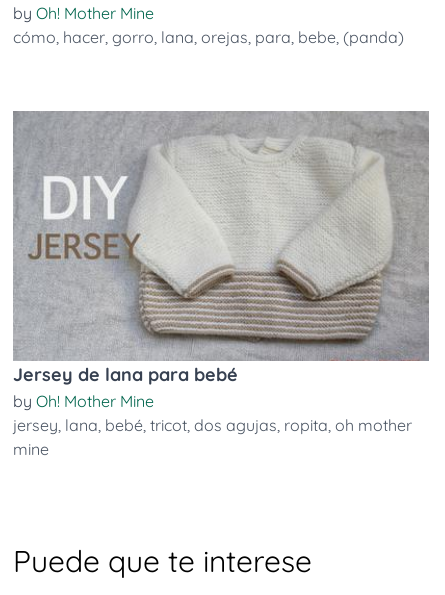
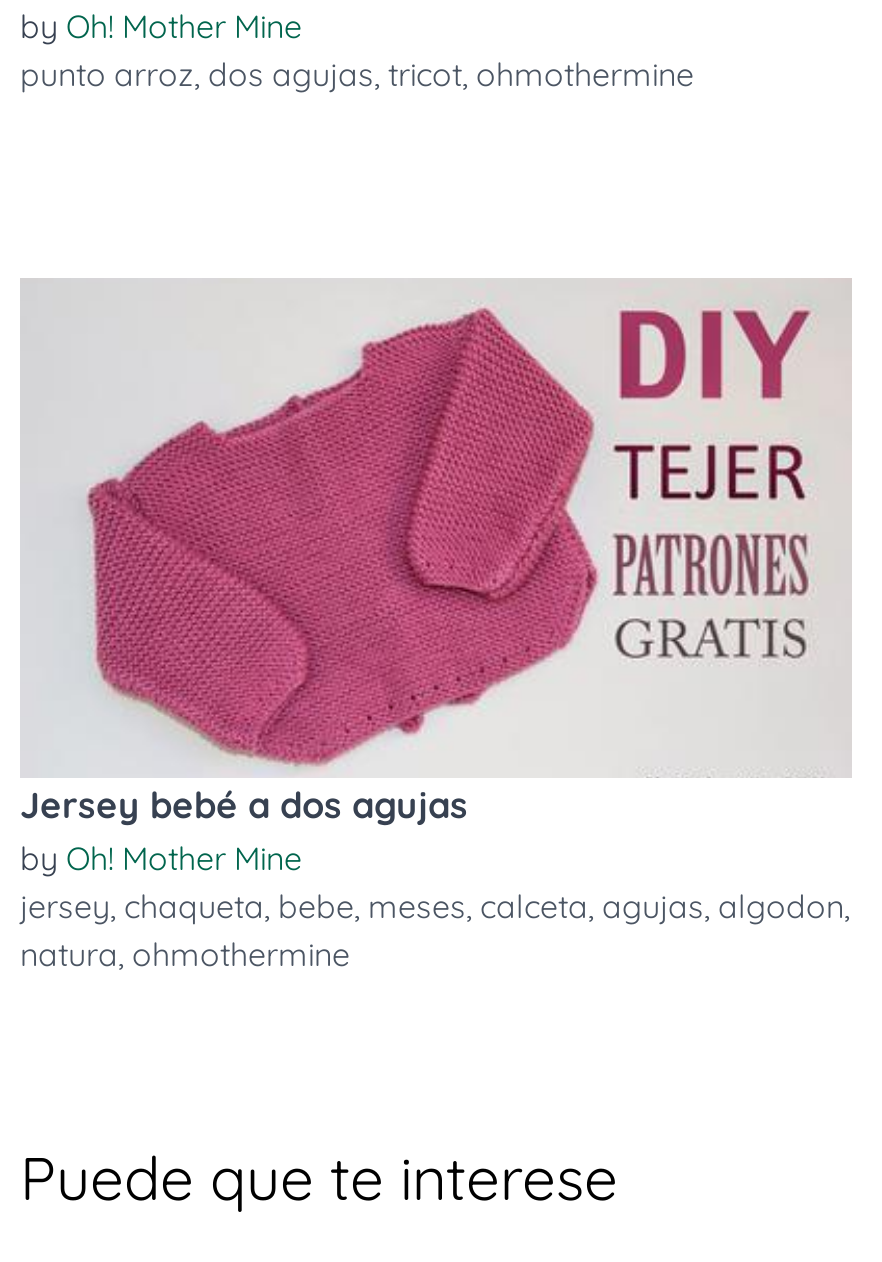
- cómo, hacer, gorro, lana, orejas, para, bebe, (panda)
+ punto arroz, dos agujas, tricot, ohmothermine

- [image]
- Jersey de lana para bebé
+ [image]
+ Jersey bebé a dos agujas

- jersey, lana, bebé, tricot, dos agujas, ropita, oh mother
- mine
+ jersey, chaqueta, bebe, meses, calceta, agujas, algodon,
+ natura, ohmothermine
